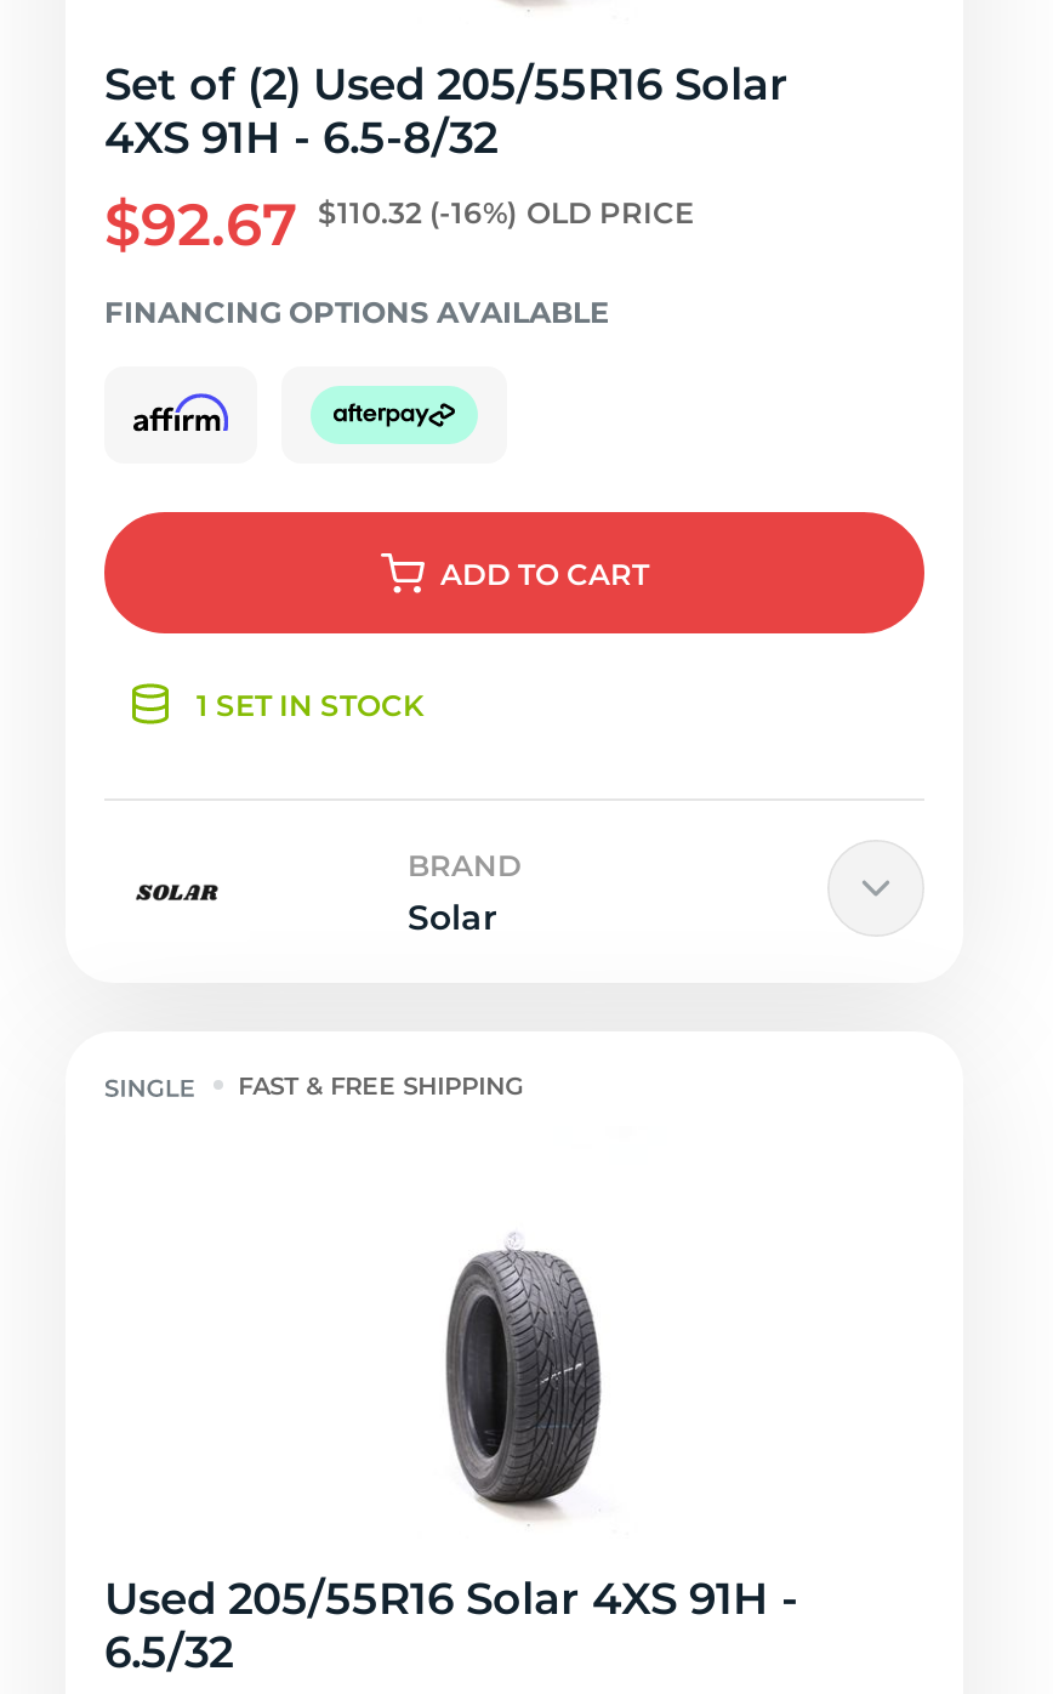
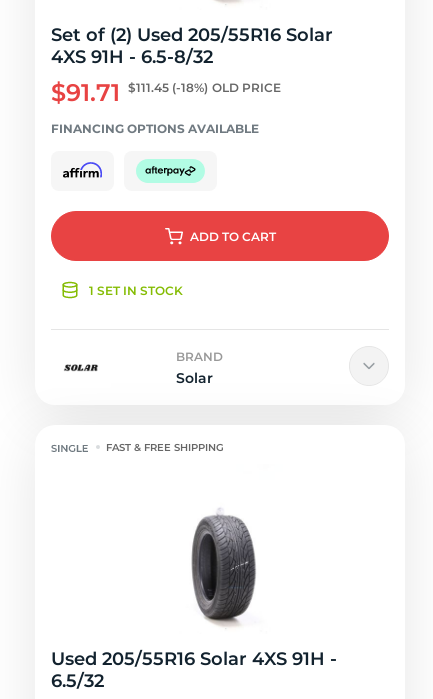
- $92.67 $110.32(-16%) OLD PRICE
+ $91.71 $111.45(-18%) OLD PRICE
